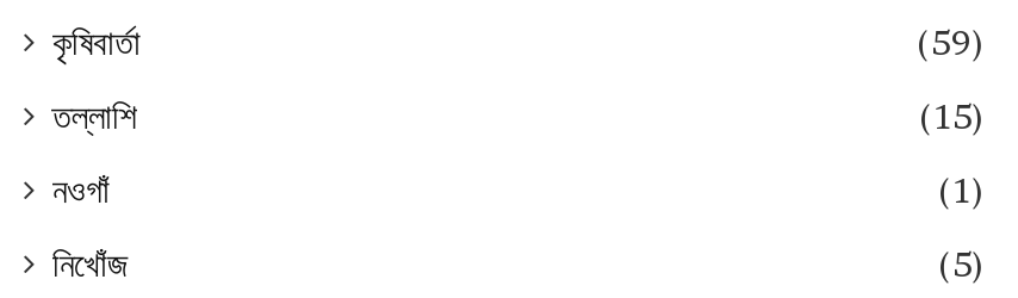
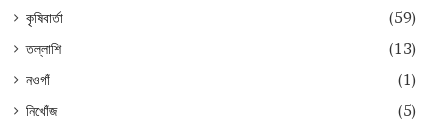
- (15)
+ (13)
